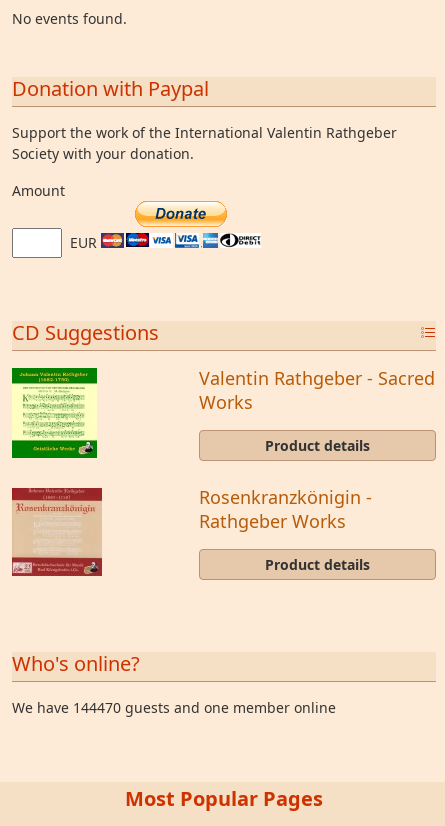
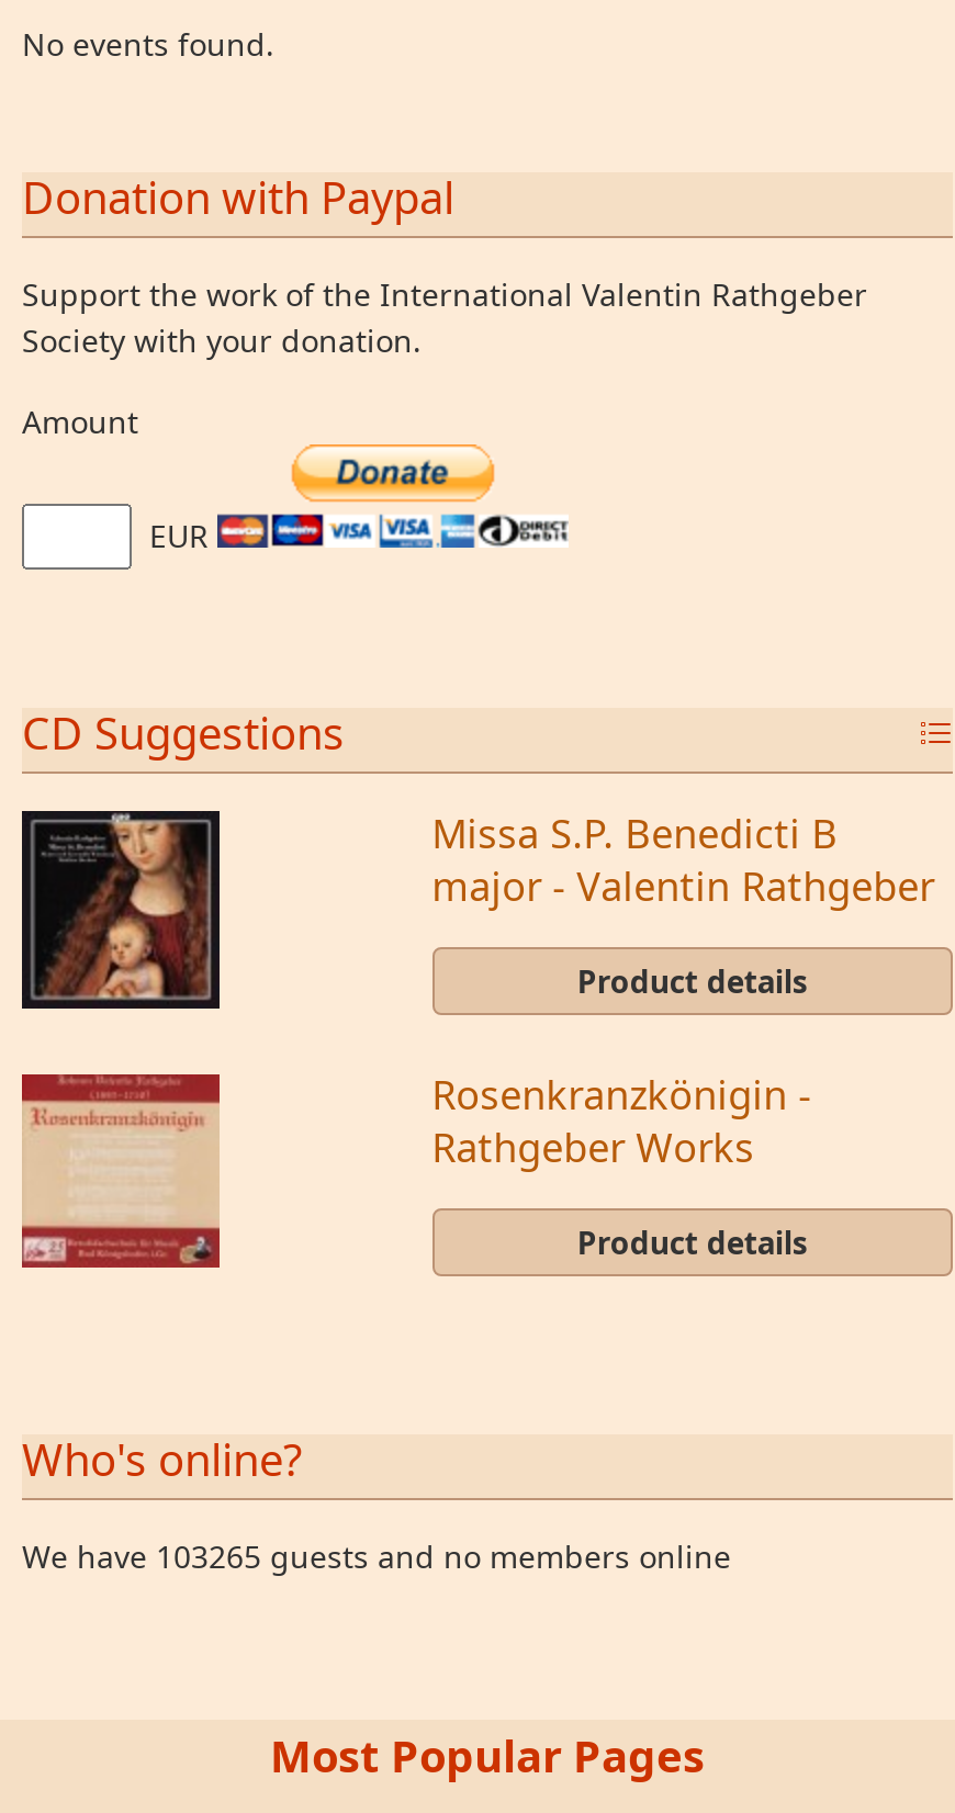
- [image]
+ [image]

- Valentin Rathgeber - Sacred
- Works
+ Missa S.P. Benedicti B
+ major - Valentin Rathgeber

- We have 144470 guests and one member online
+ We have 103265 guests and no members online
